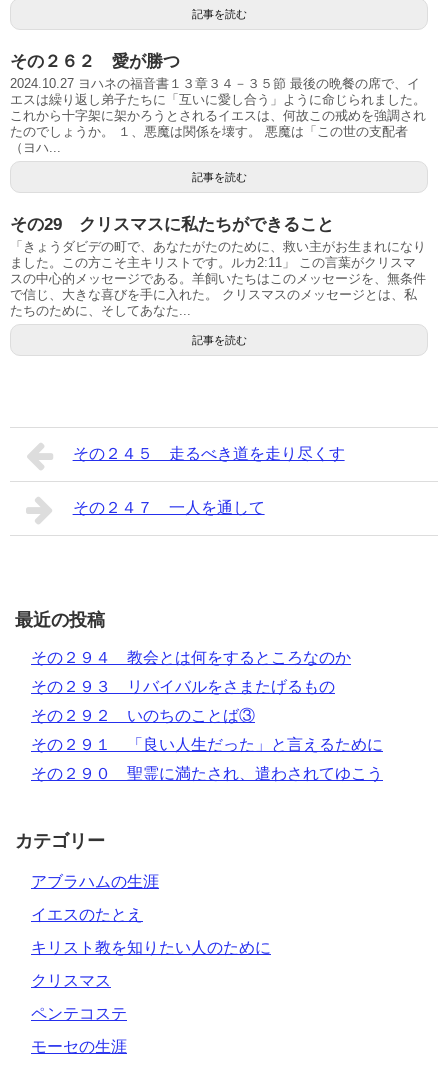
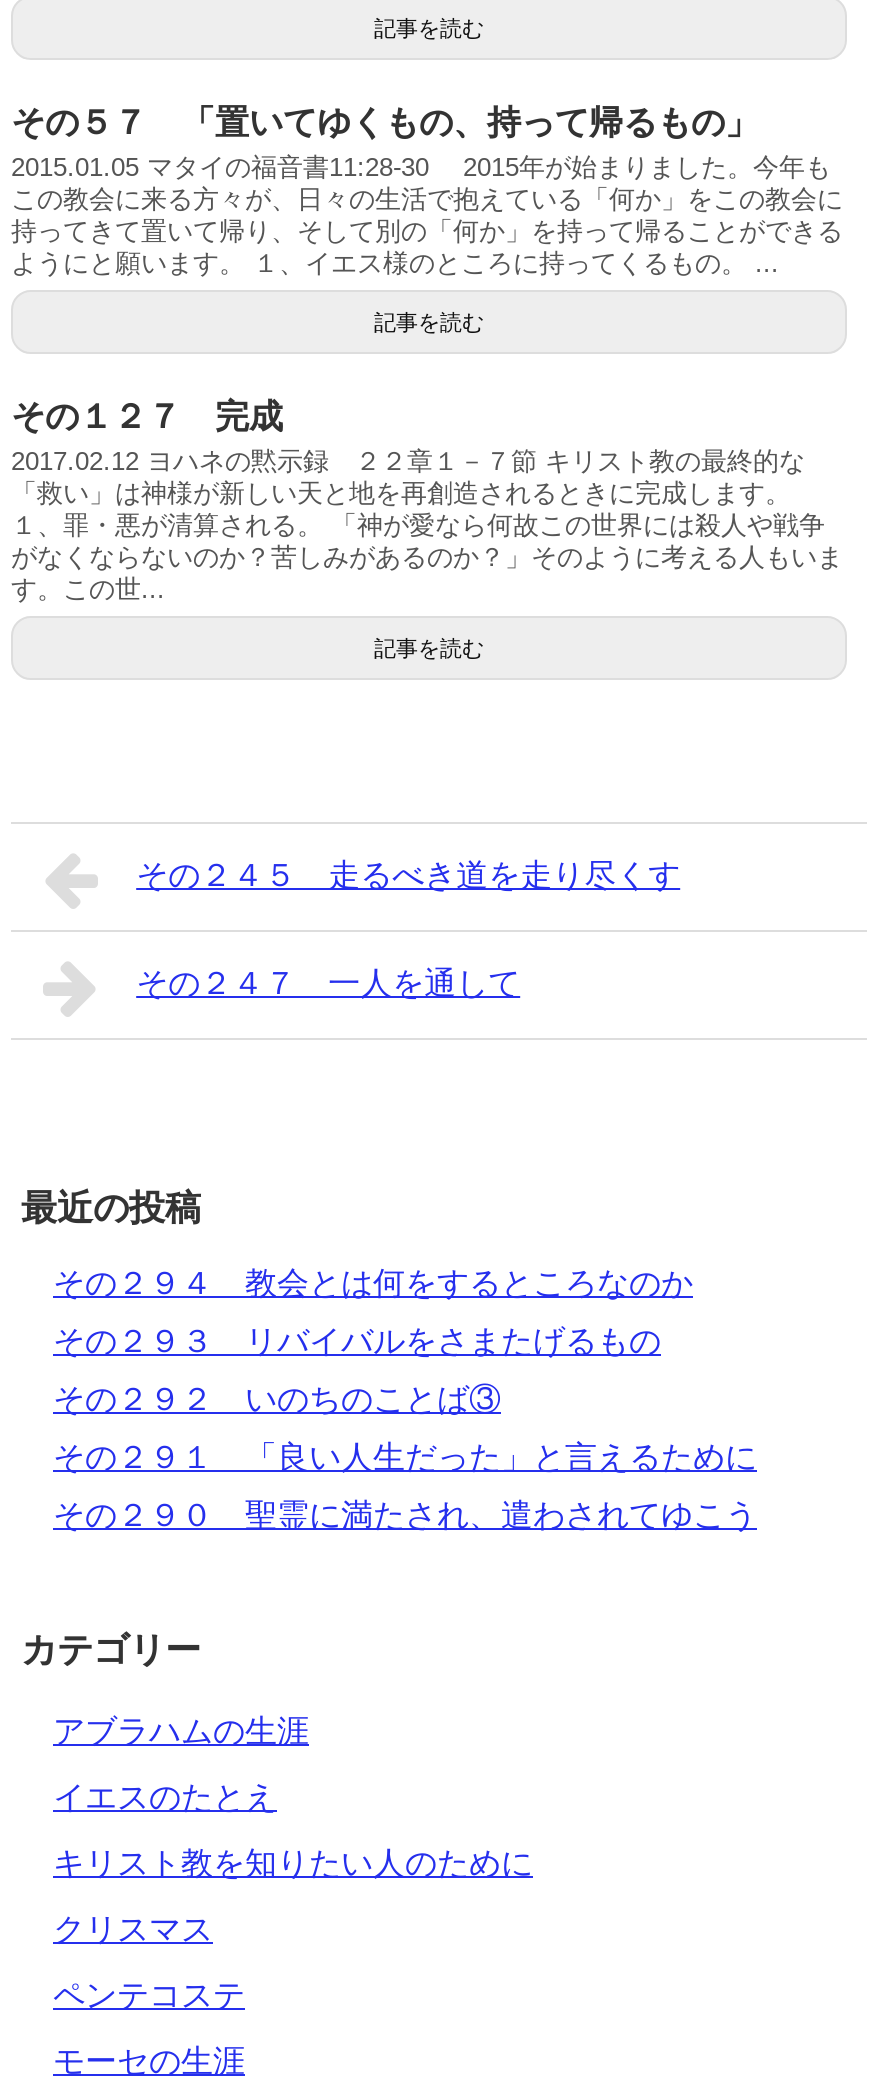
- その２６２ 愛が勝つ
- 2024.10.27 ヨハネの福音書１３章３４－３５節 最後の晩餐の席で、イ
- エスは繰り返し弟子たちに「互いに愛し合う」ように命じられました。
- これから十字架に架かろうとされるイエスは、何故この戒めを強調され
- たのでしょうか。 １、悪魔は関係を壊す。 悪魔は「この世の支配者
- （ヨハ...
+ その５７ 「置いてゆくもの、持って帰るもの」
+ 2015.01.05 マタイの福音書11:28-30 2015年が始まりました。今年も
+ この教会に来る方々が、日々の生活で抱えている「何か」をこの教会に
+ 持ってきて置いて帰り、そして別の「何か」を持って帰ることができる
+ ようにと願います。 １、イエス様のところに持ってくるもの。 ...

- その29 クリスマスに私たちができること
- 「きょうダビデの町で、あなたがたのために、救い主がお生まれになり
- ました。この方こそ主キリストです。ルカ2:11」 この言葉がクリスマ
- スの中心的メッセージである。羊飼いたちはこのメッセージを、無条件
- で信じ、大きな喜びを手に入れた。 クリスマスのメッセージとは、私
- たちのために、そしてあなた...
+ その１２７ 完成
+ 2017.02.12 ヨハネの黙示録 ２２章１－７節 キリスト教の最終的な
+ 「救い」は神様が新しい天と地を再創造されるときに完成します。
+ １、罪・悪が清算される。 「神が愛なら何故この世界には殺人や戦争
+ がなくならないのか？苦しみがあるのか？」そのように考える人もいま
+ す。この世...
